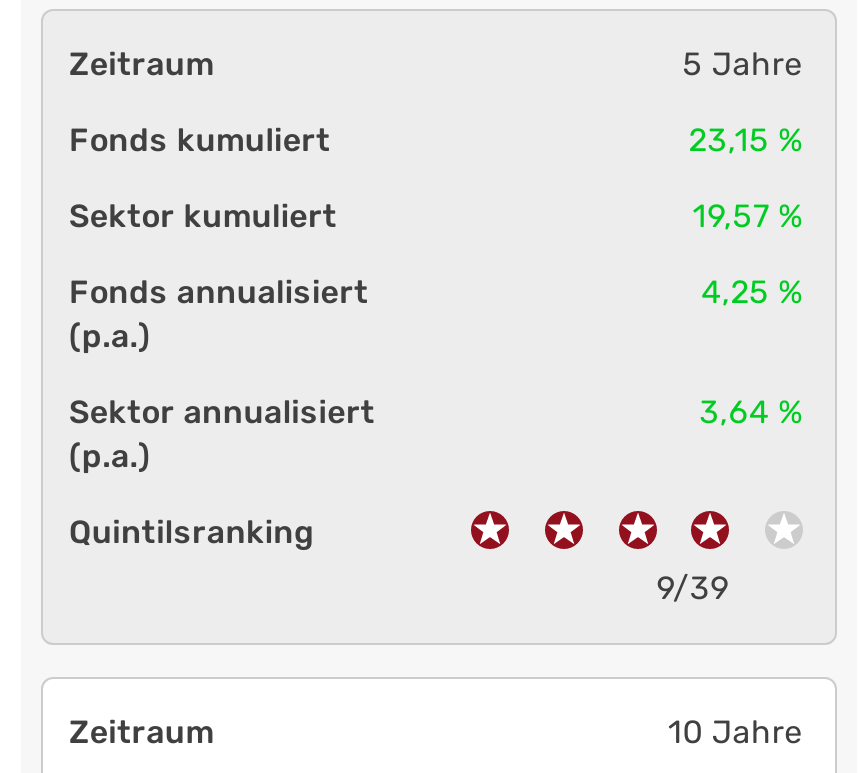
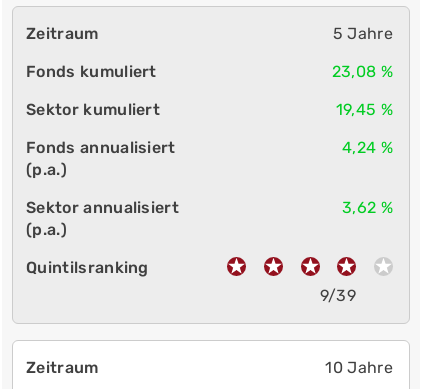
- 23,15 %
+ 23,08 %

- 19,57 %
+ 19,45 %

- 4,25 %
+ 4,24 %

- 3,64 %
+ 3,62 %
